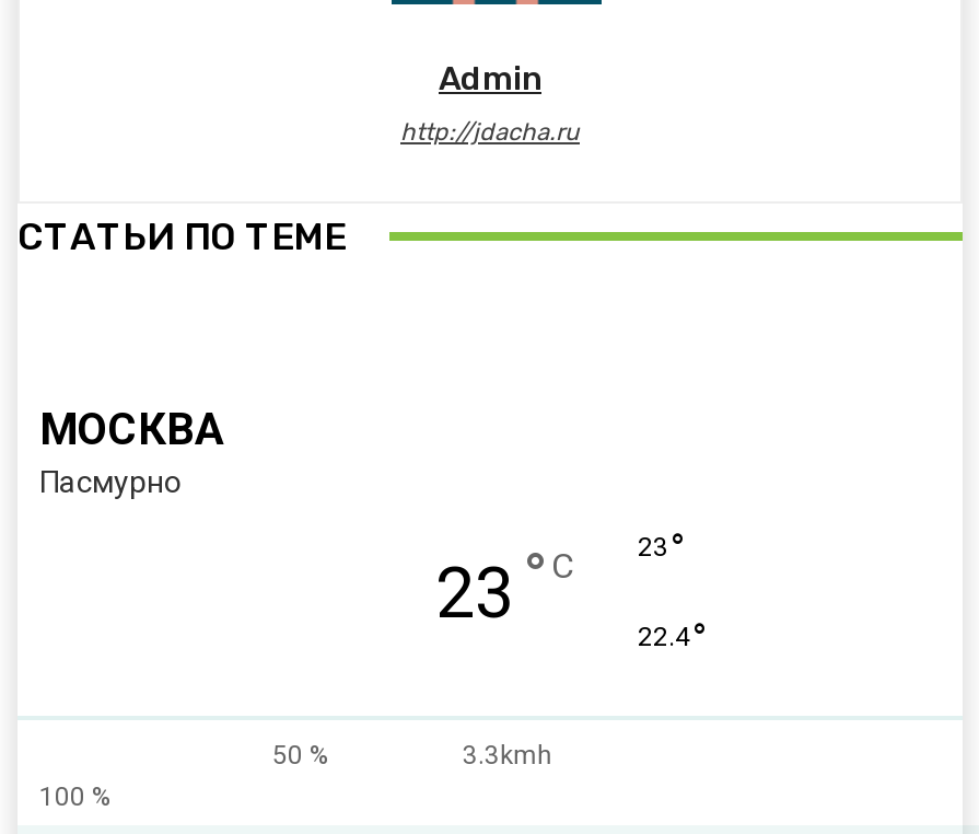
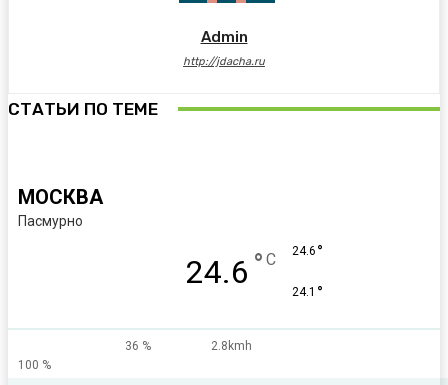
- 23 ° C
- 23°
+ 24.6 ° C
+ 24.6°

- 22.4°
+ 24.1°

- 50 %
- 3.3kmh
+ 36 %
+ 2.8kmh
